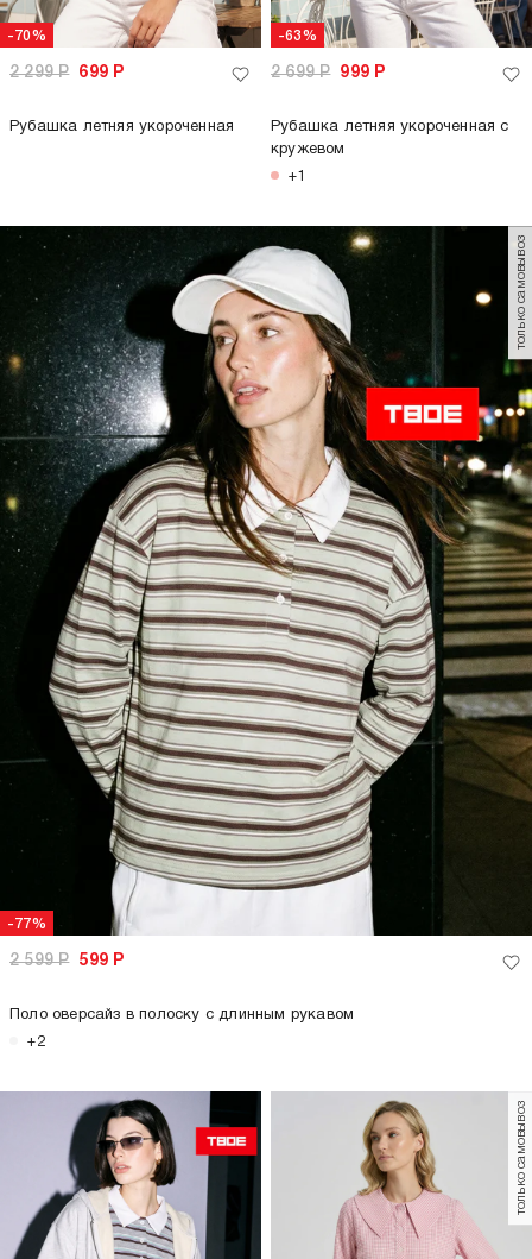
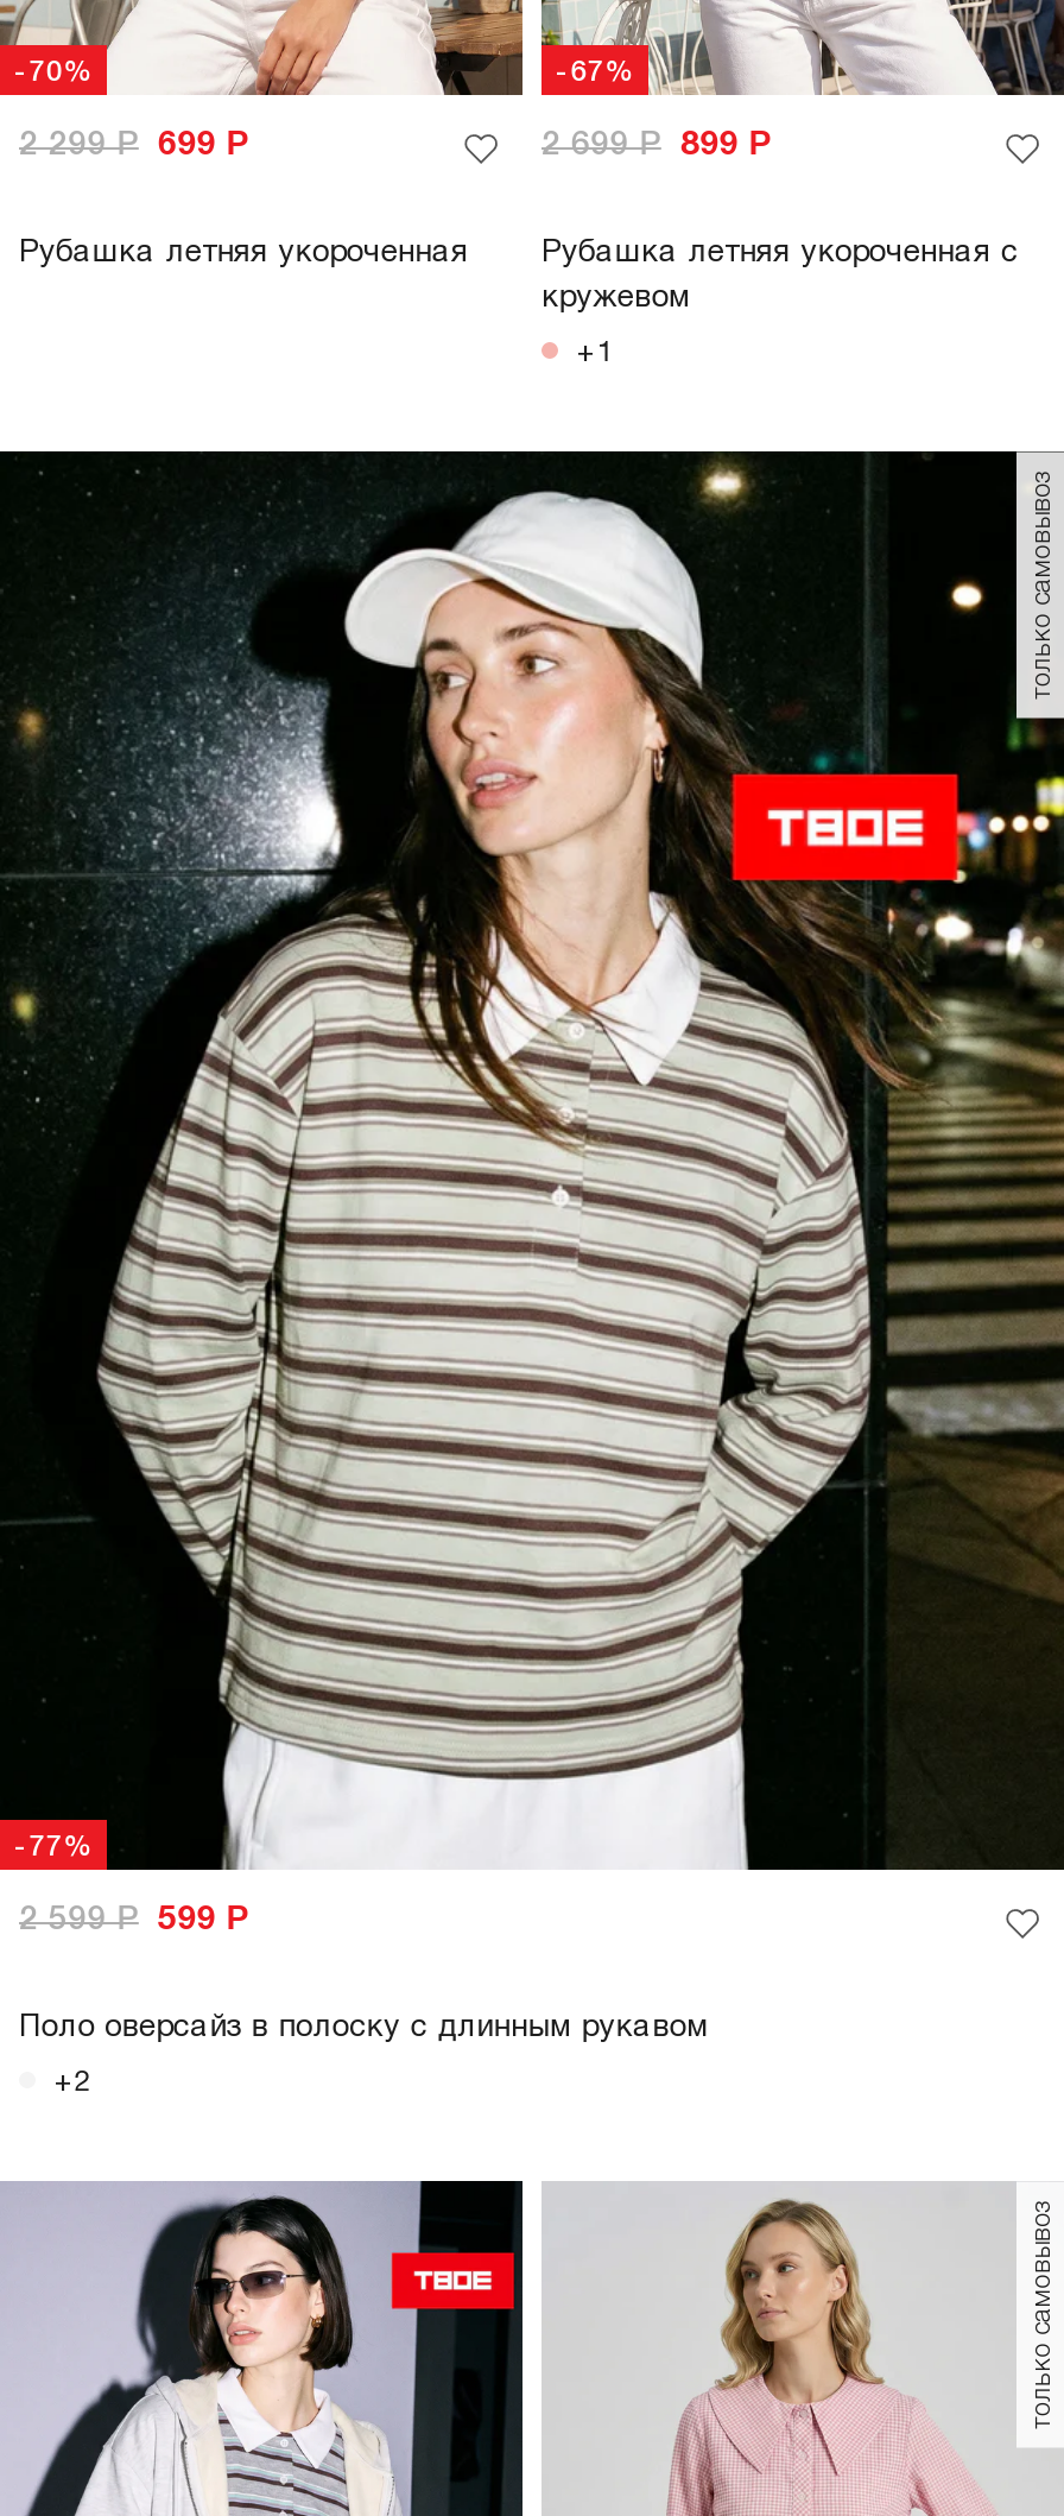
- -63%
+ -67%

- 2 699Р 999 Р
+ 2 699Р 899 Р
